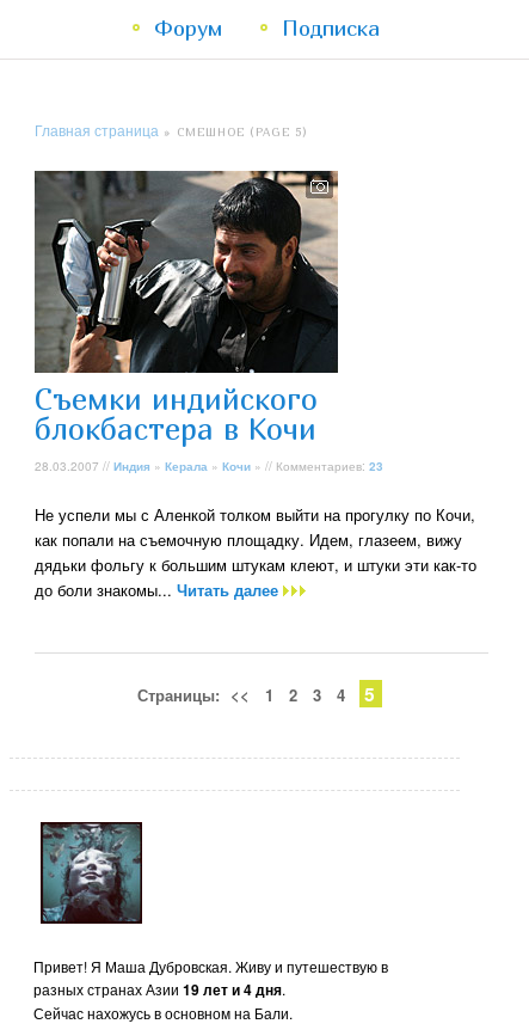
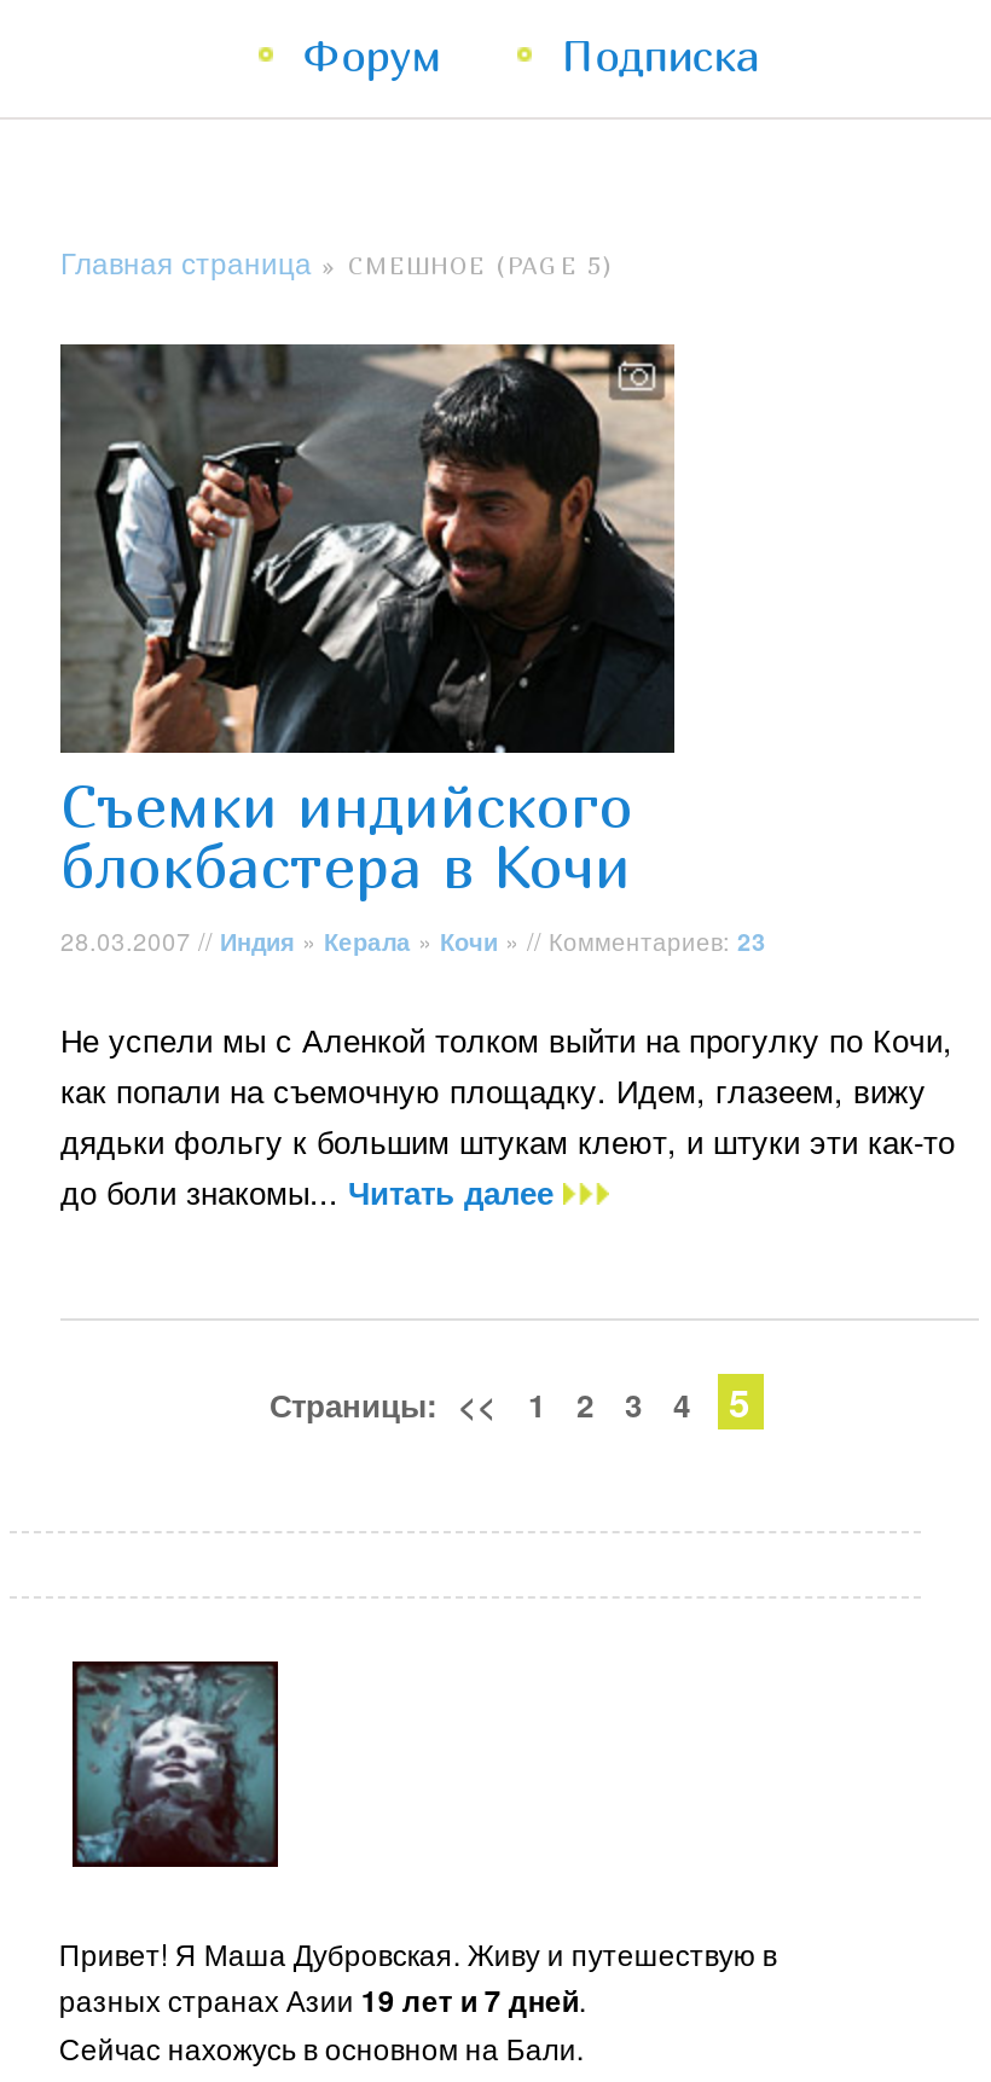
- разных странах Азии 19 лет и 4 дня.
+ разных странах Азии 19 лет и 7 дней.
